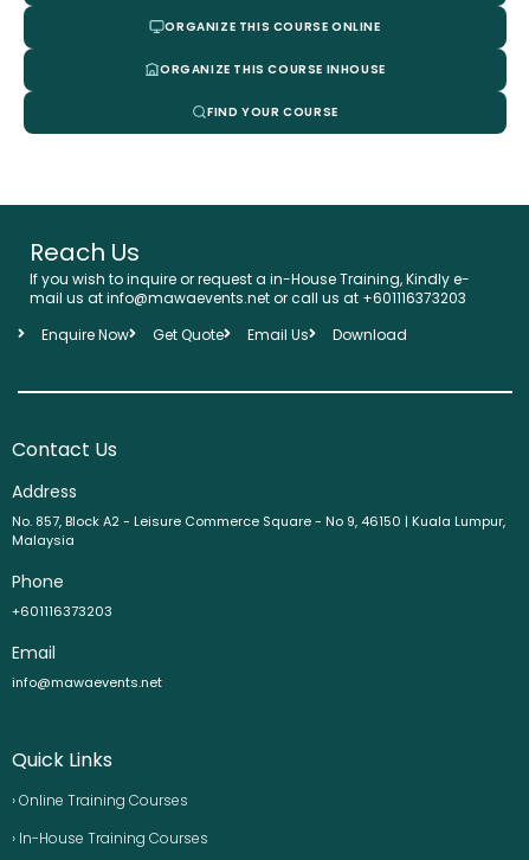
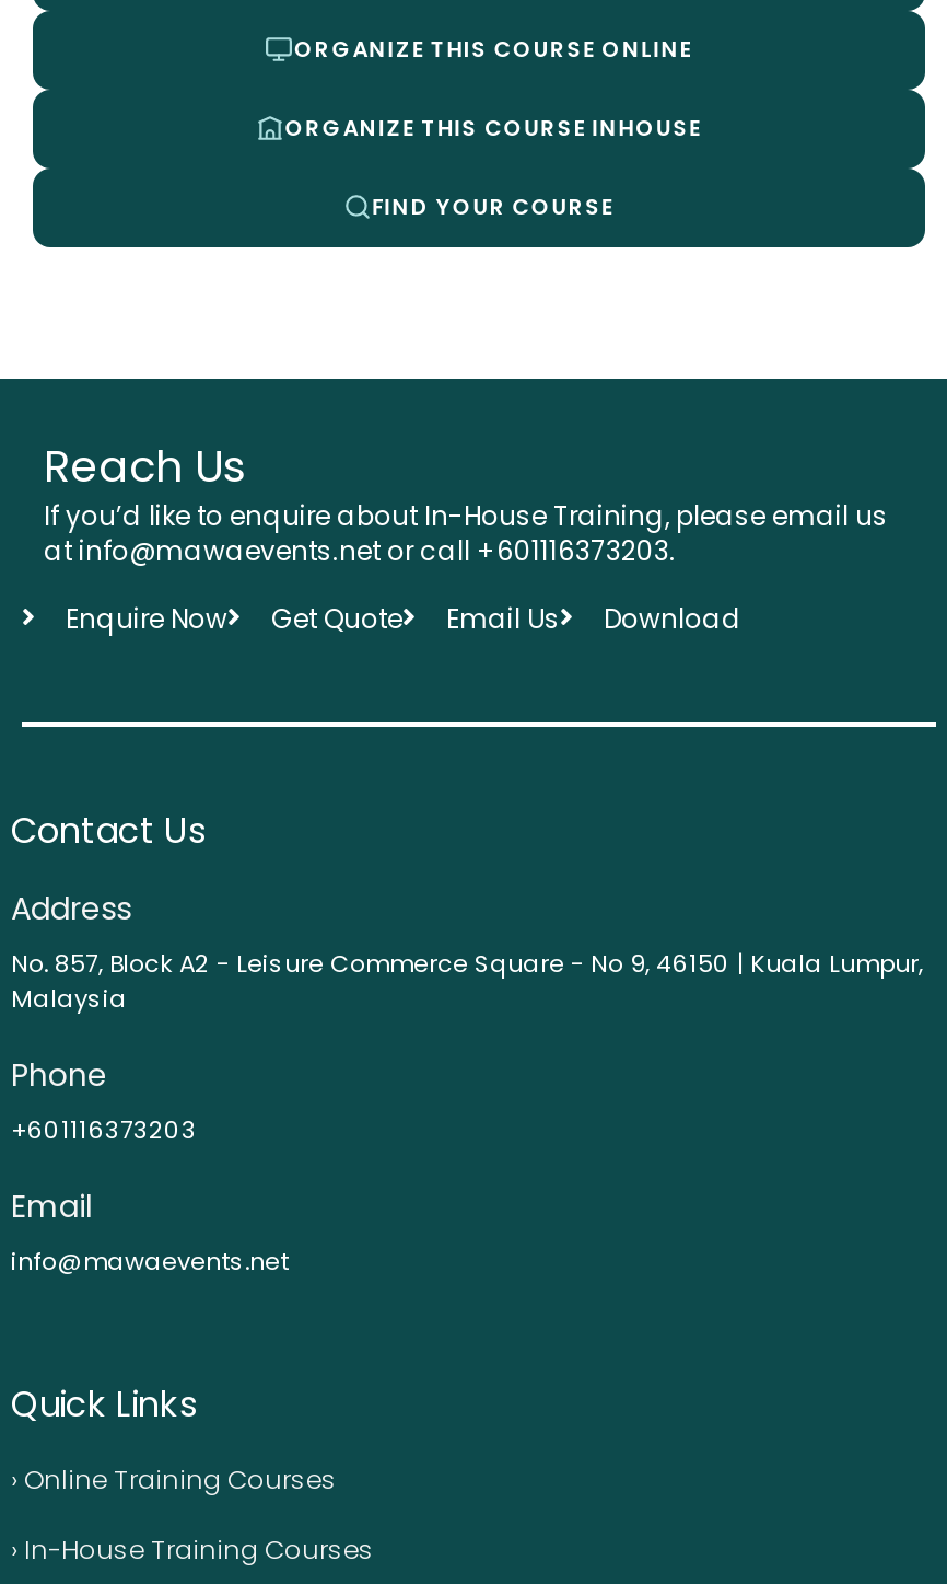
- If you wish to inquire or request a in-House Training, Kindly e-
- mail us at info@mawaevents.net or call us at +601116373203
+ If you’d like to enquire about In-House Training, please email us
+ at info@mawaevents.net or call +601116373203.
